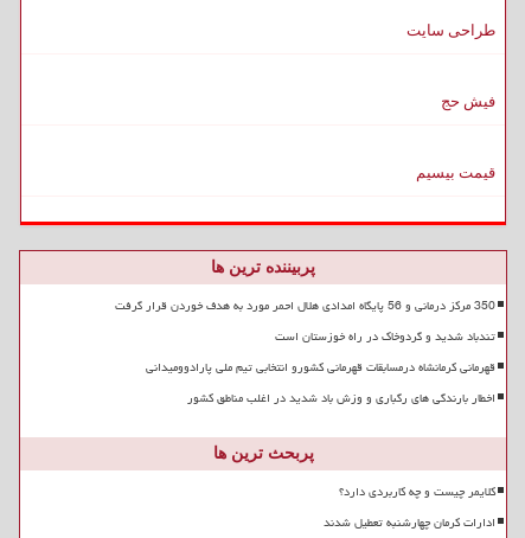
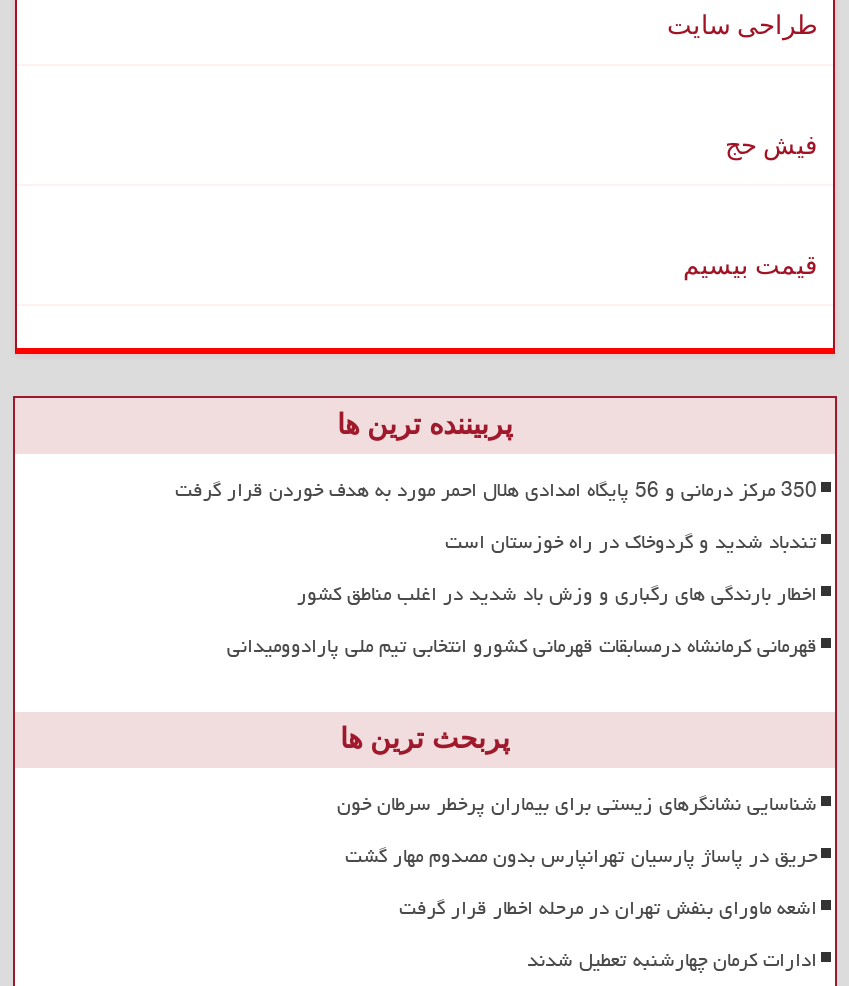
moved up: اخطار بارندگی های رگباری و وزش باد شدید در اغلب مناطق کشور

- کلایمر چیست و چه کاربردی دارد؟
+ شناسایی نشانگرهای زیستی برای بیماران پرخطر سرطان خون
+ حریق در پاساژ پارسیان تهرانپارس بدون مصدوم مهار گشت
+ اشعه ماورای بنفش تهران در مرحله اخطار قرار گرفت
